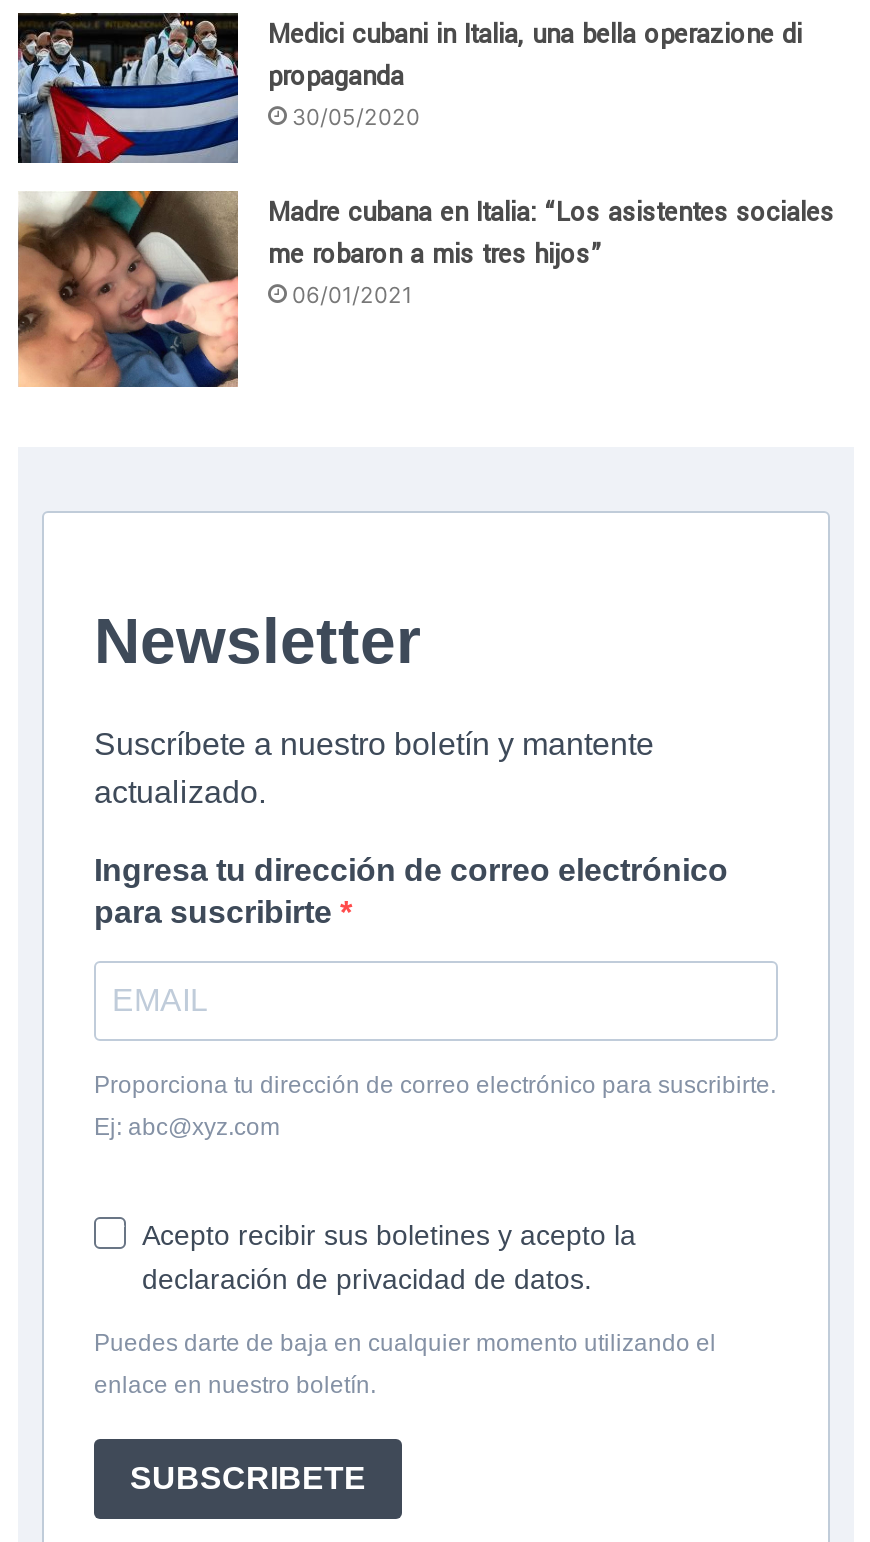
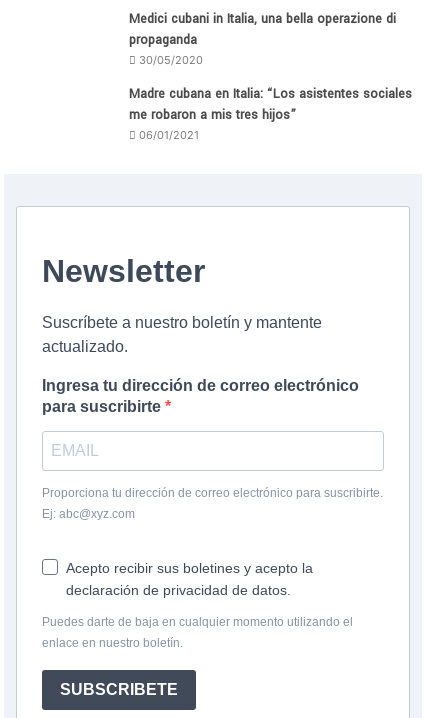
- [image]

- [image]
